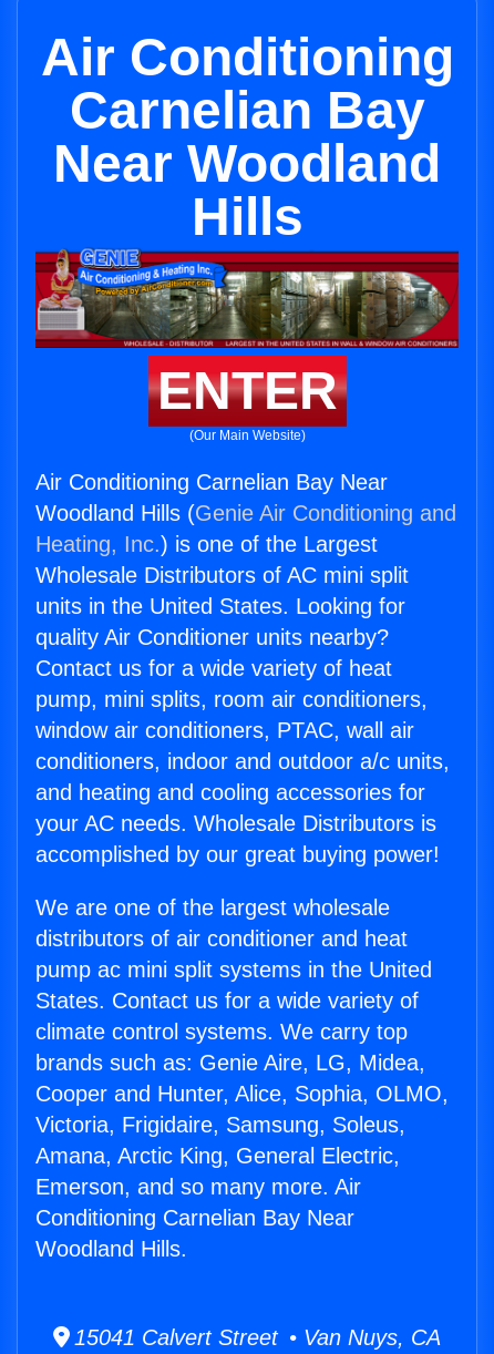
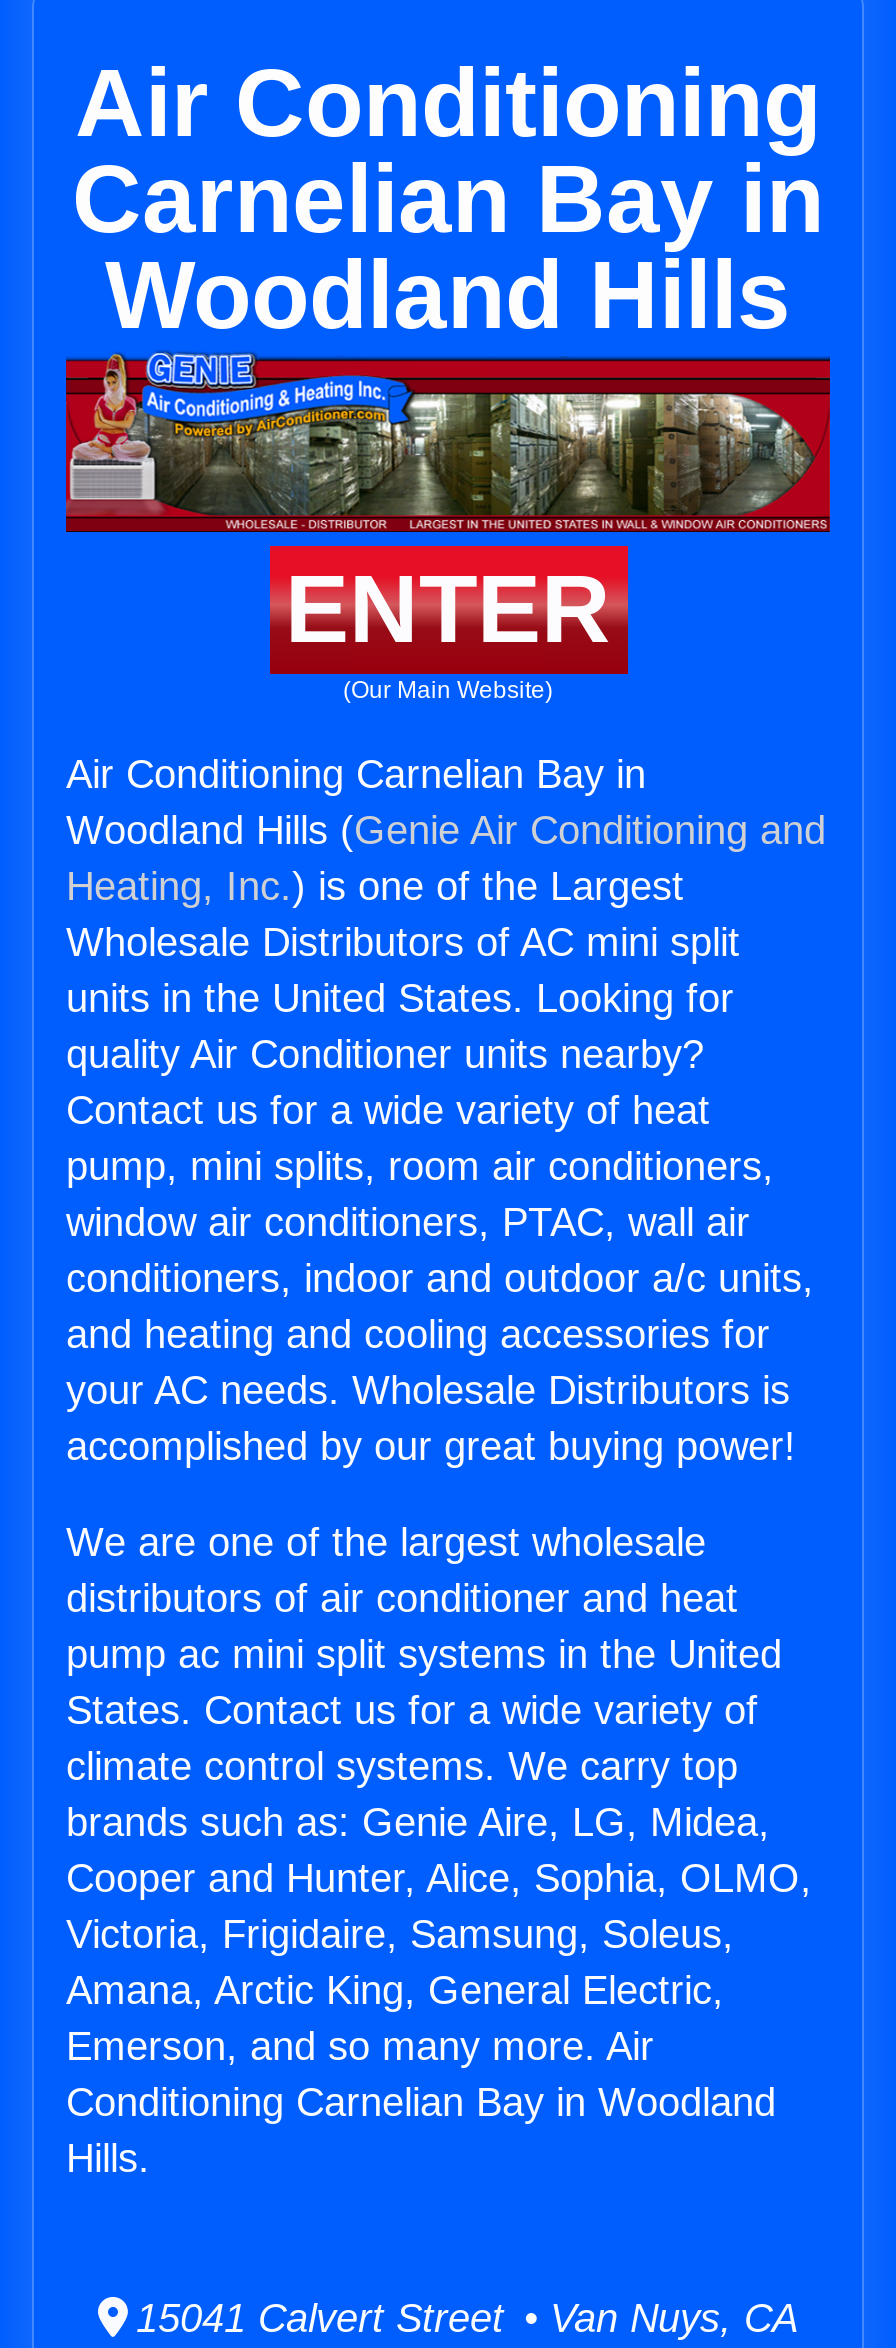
- Carnelian Bay
- Near Woodland
- Hills
+ Carnelian Bay in
+ Woodland Hills

- Air Conditioning Carnelian Bay Near
+ Air Conditioning Carnelian Bay in

- Conditioning Carnelian Bay Near
- Woodland Hills.
+ Conditioning Carnelian Bay in Woodland
+ Hills.
